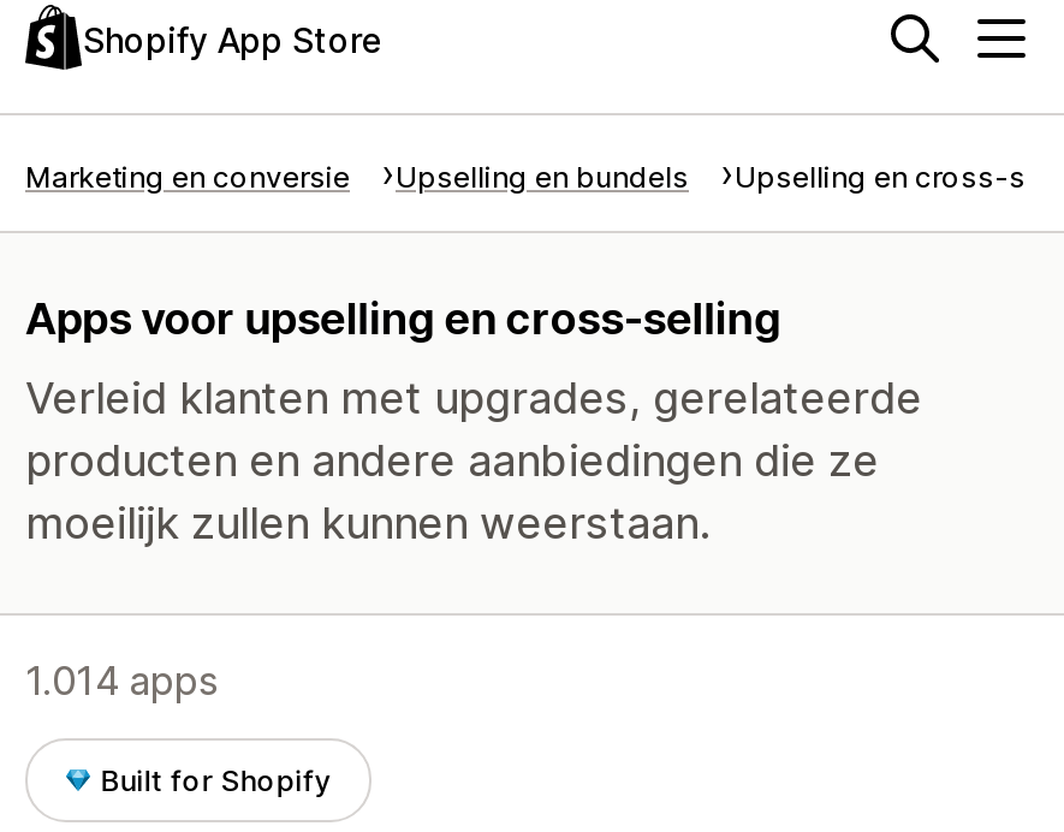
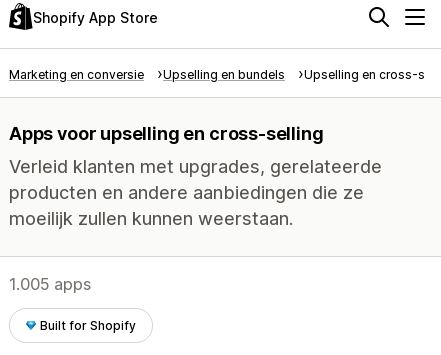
- 1.014 apps
+ 1.005 apps
